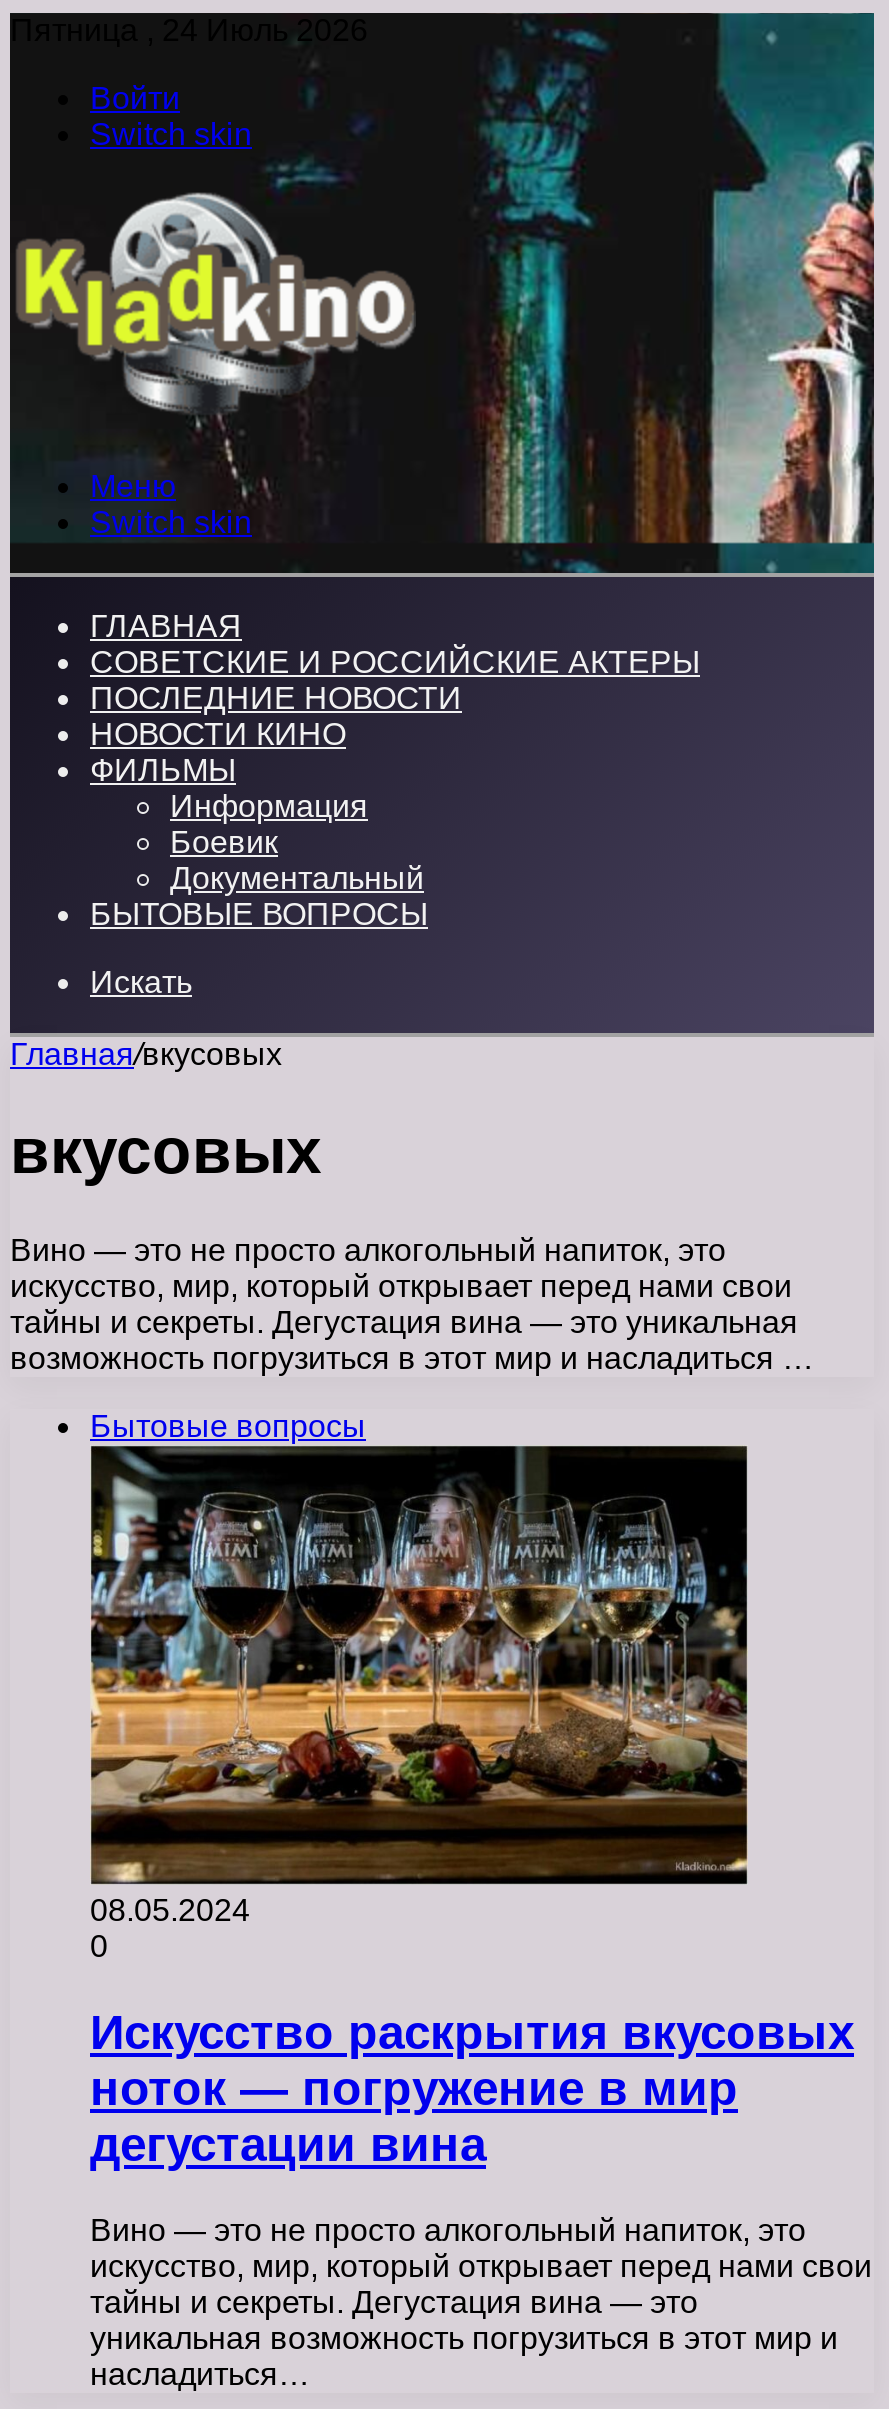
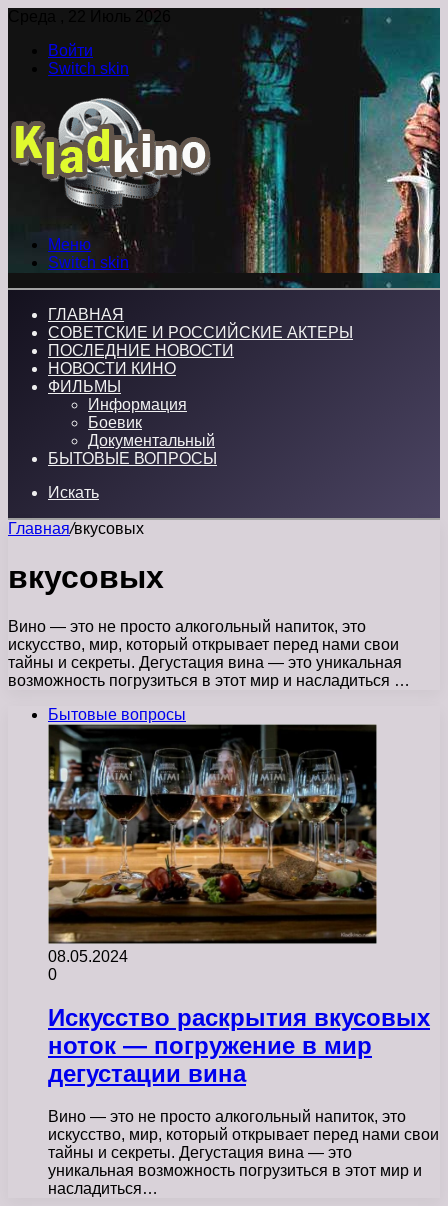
- Пятница , 24 Июль 2026
+ Среда , 22 Июль 2026
